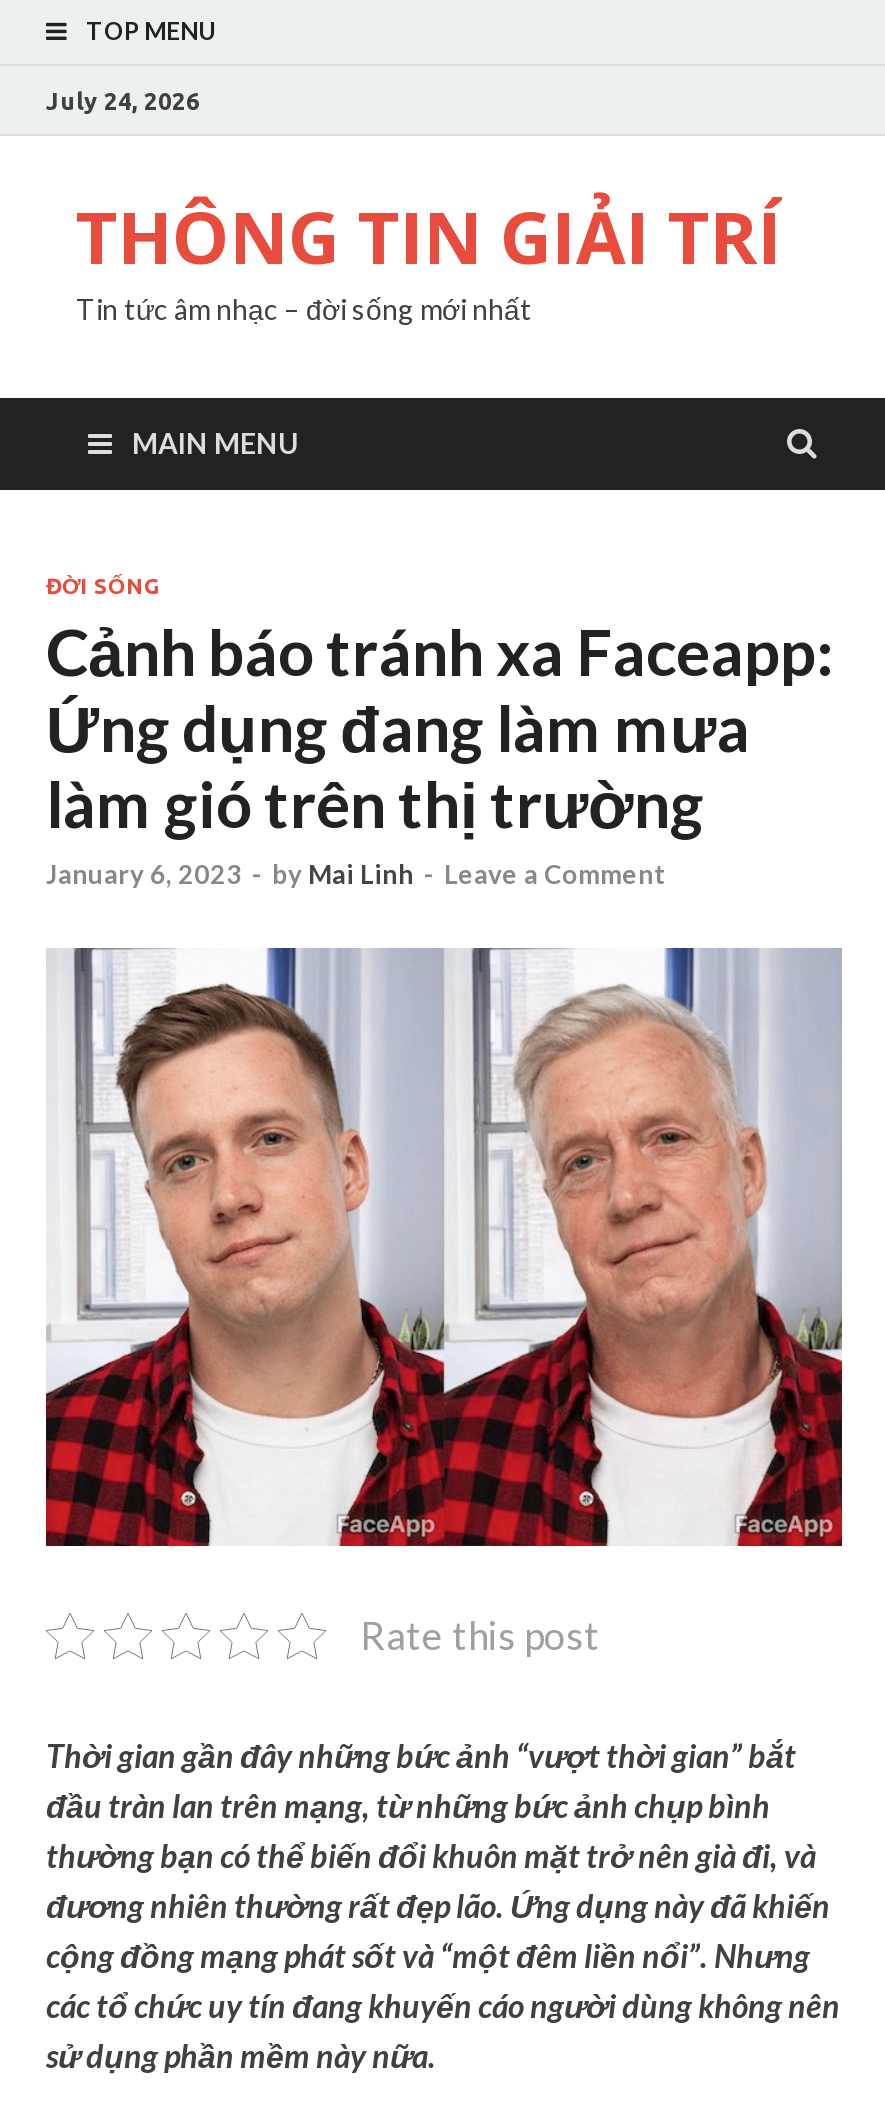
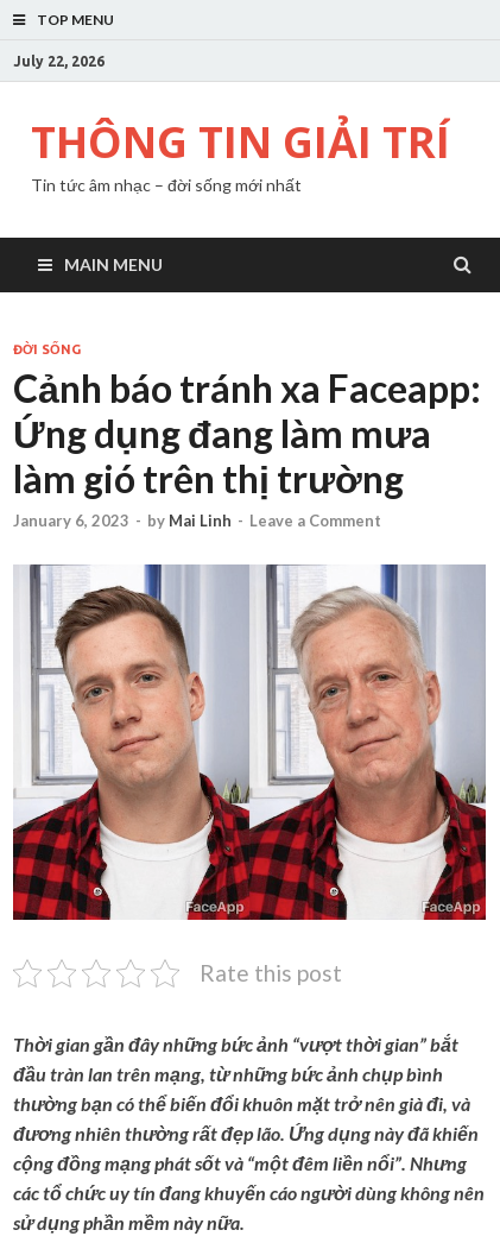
- July 24, 2026
+ July 22, 2026
